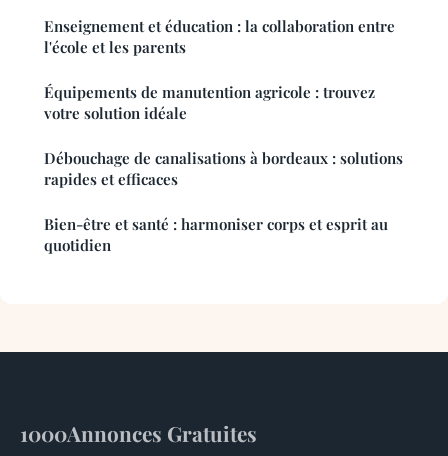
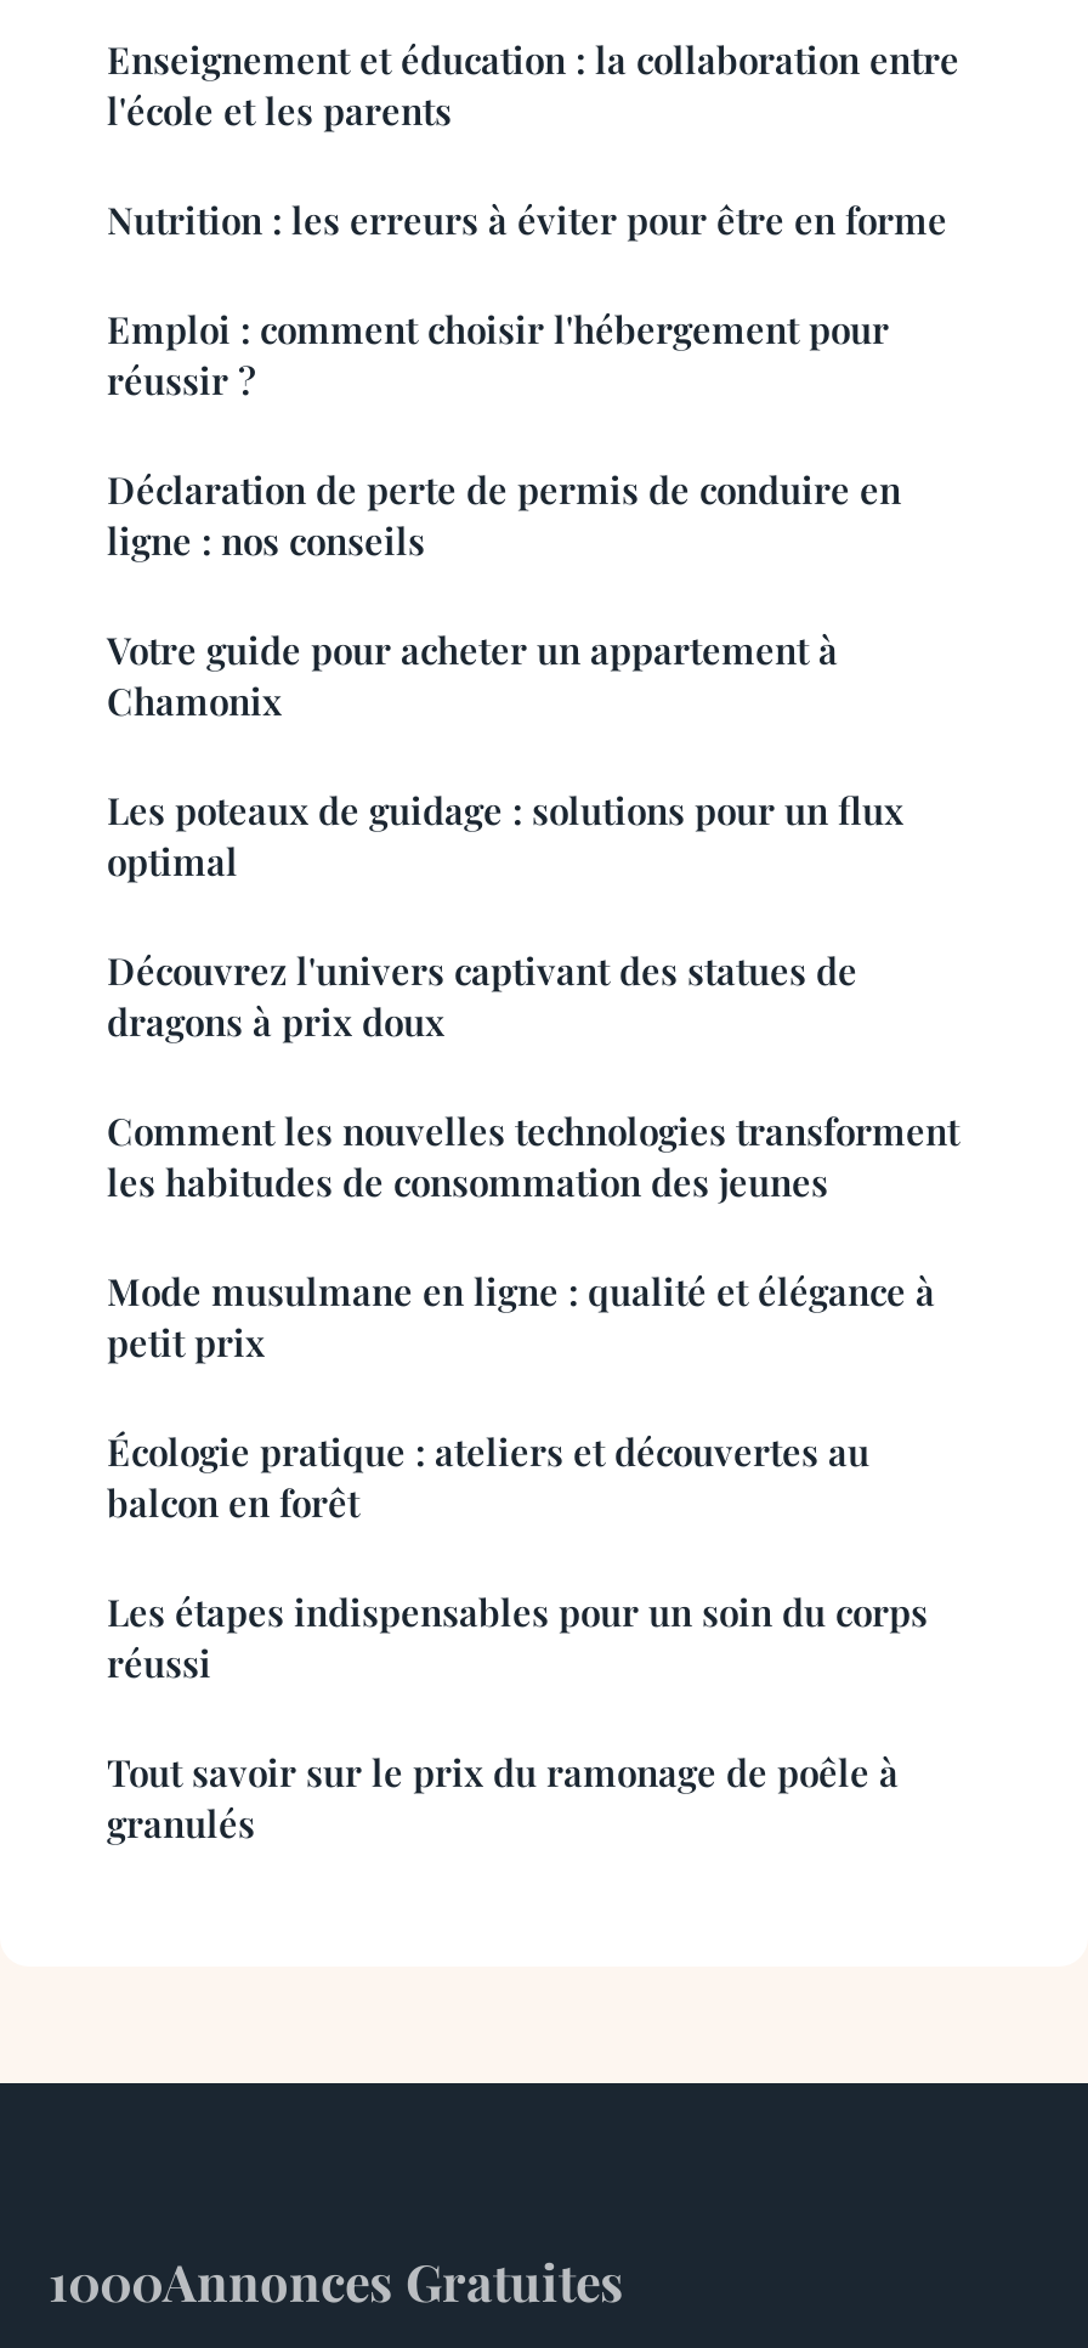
- Équipements de manutention agricole : trouvez
- votre solution idéale
- Débouchage de canalisations à bordeaux : solutions
- rapides et efficaces
- Bien-être et santé : harmoniser corps et esprit au
- quotidien
+ Nutrition : les erreurs à éviter pour être en forme
+ Emploi : comment choisir l'hébergement pour
+ réussir ?
+ Déclaration de perte de permis de conduire en
+ ligne : nos conseils
+ Votre guide pour acheter un appartement à
+ Chamonix
+ Les poteaux de guidage : solutions pour un flux
+ optimal
+ Découvrez l'univers captivant des statues de
+ dragons à prix doux
+ Comment les nouvelles technologies transforment
+ les habitudes de consommation des jeunes
+ Mode musulmane en ligne : qualité et élégance à
+ petit prix
+ Écologie pratique : ateliers et découvertes au
+ balcon en forêt
+ Les étapes indispensables pour un soin du corps
+ réussi
+ Tout savoir sur le prix du ramonage de poêle à
+ granulés
